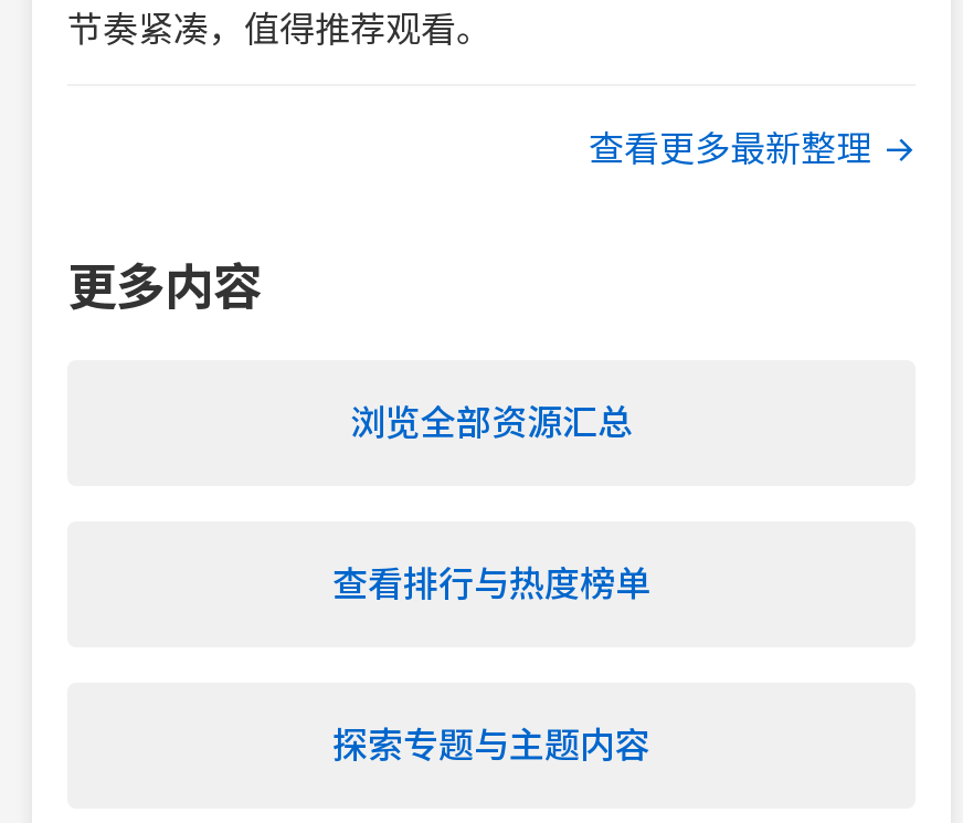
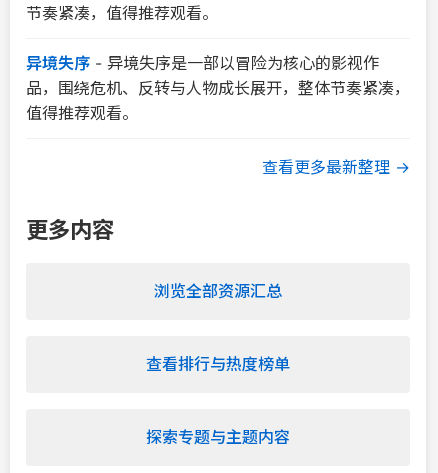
+ 异境失序-异境失序是一部以冒险为核心的影视作
+ 品，围绕危机、反转与人物成长展开，整体节奏紧凑，
+ 值得推荐观看。
